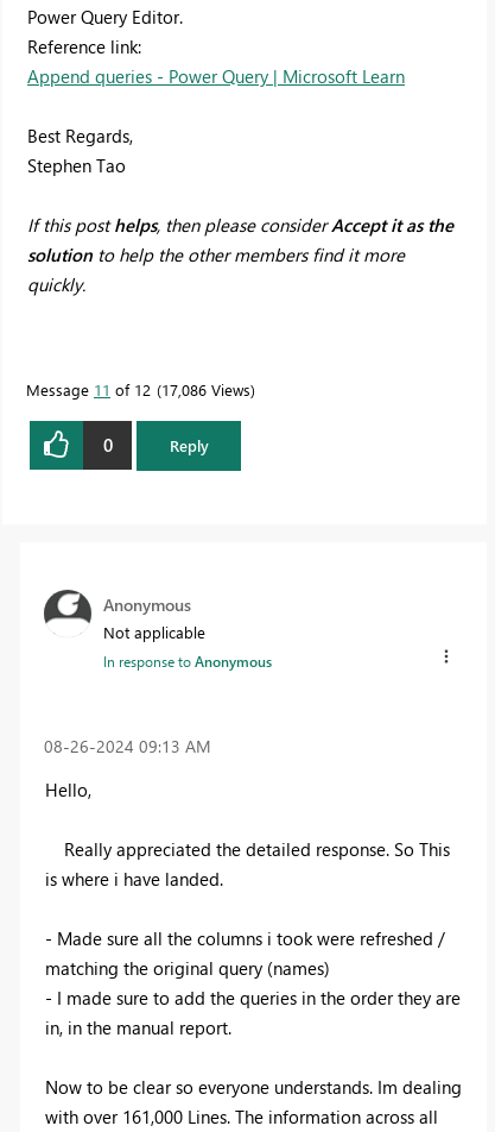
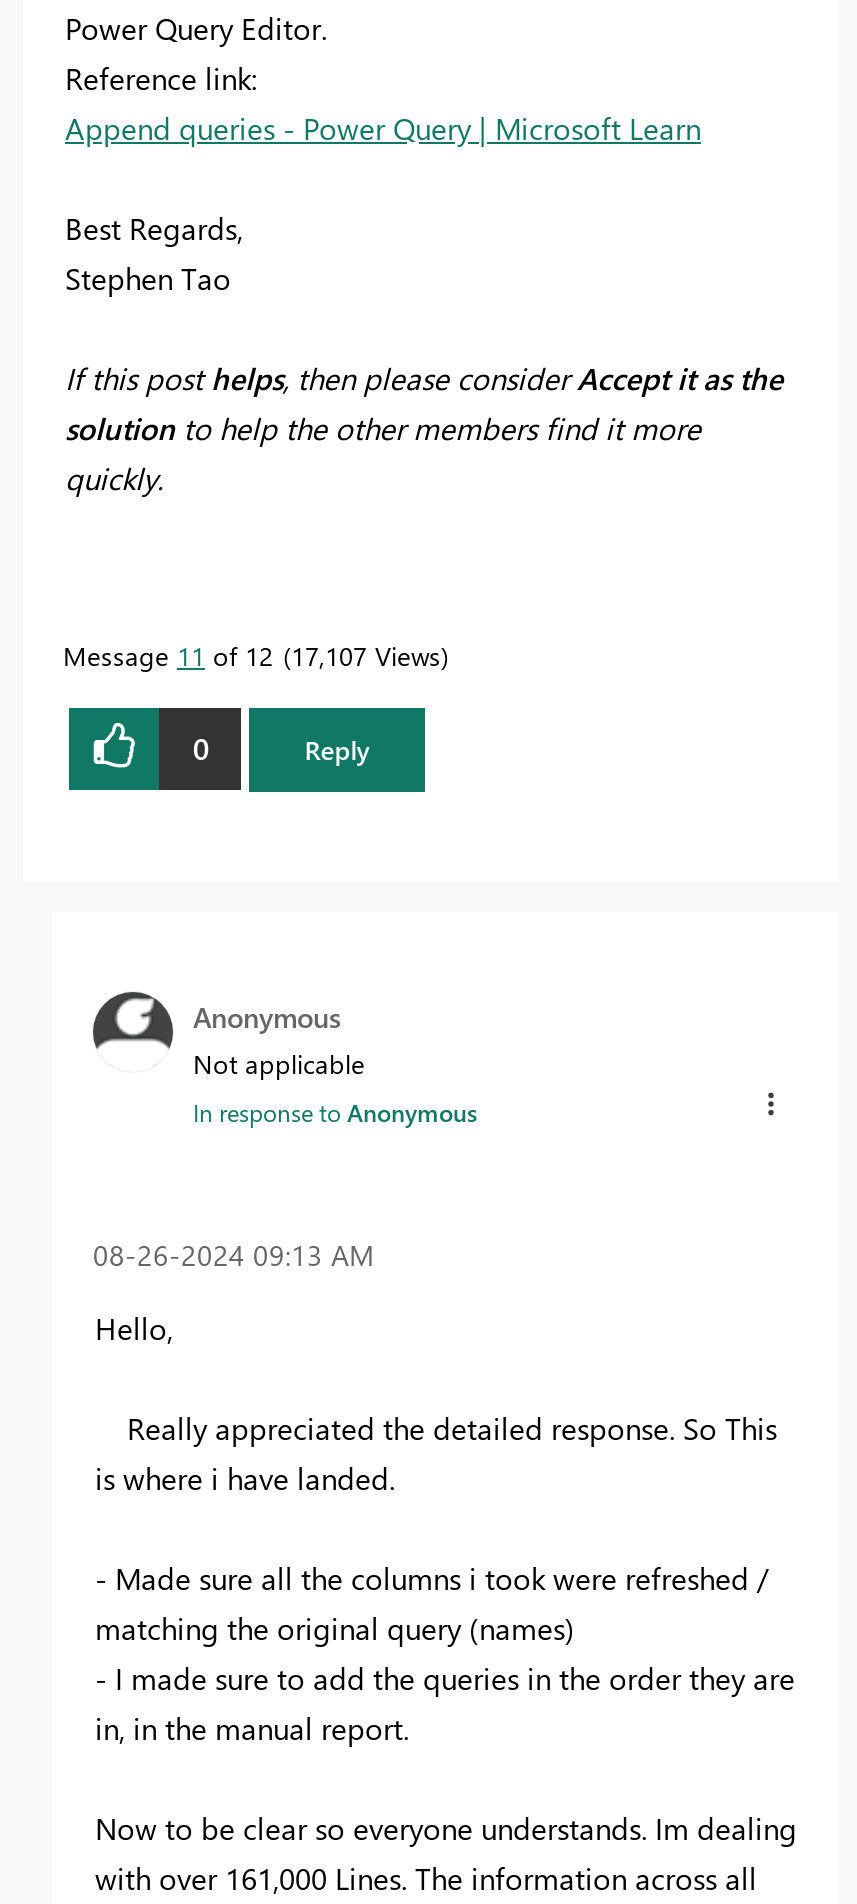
- Message 11 of 12 17,086 Views
+ Message 11 of 12 17,107 Views
